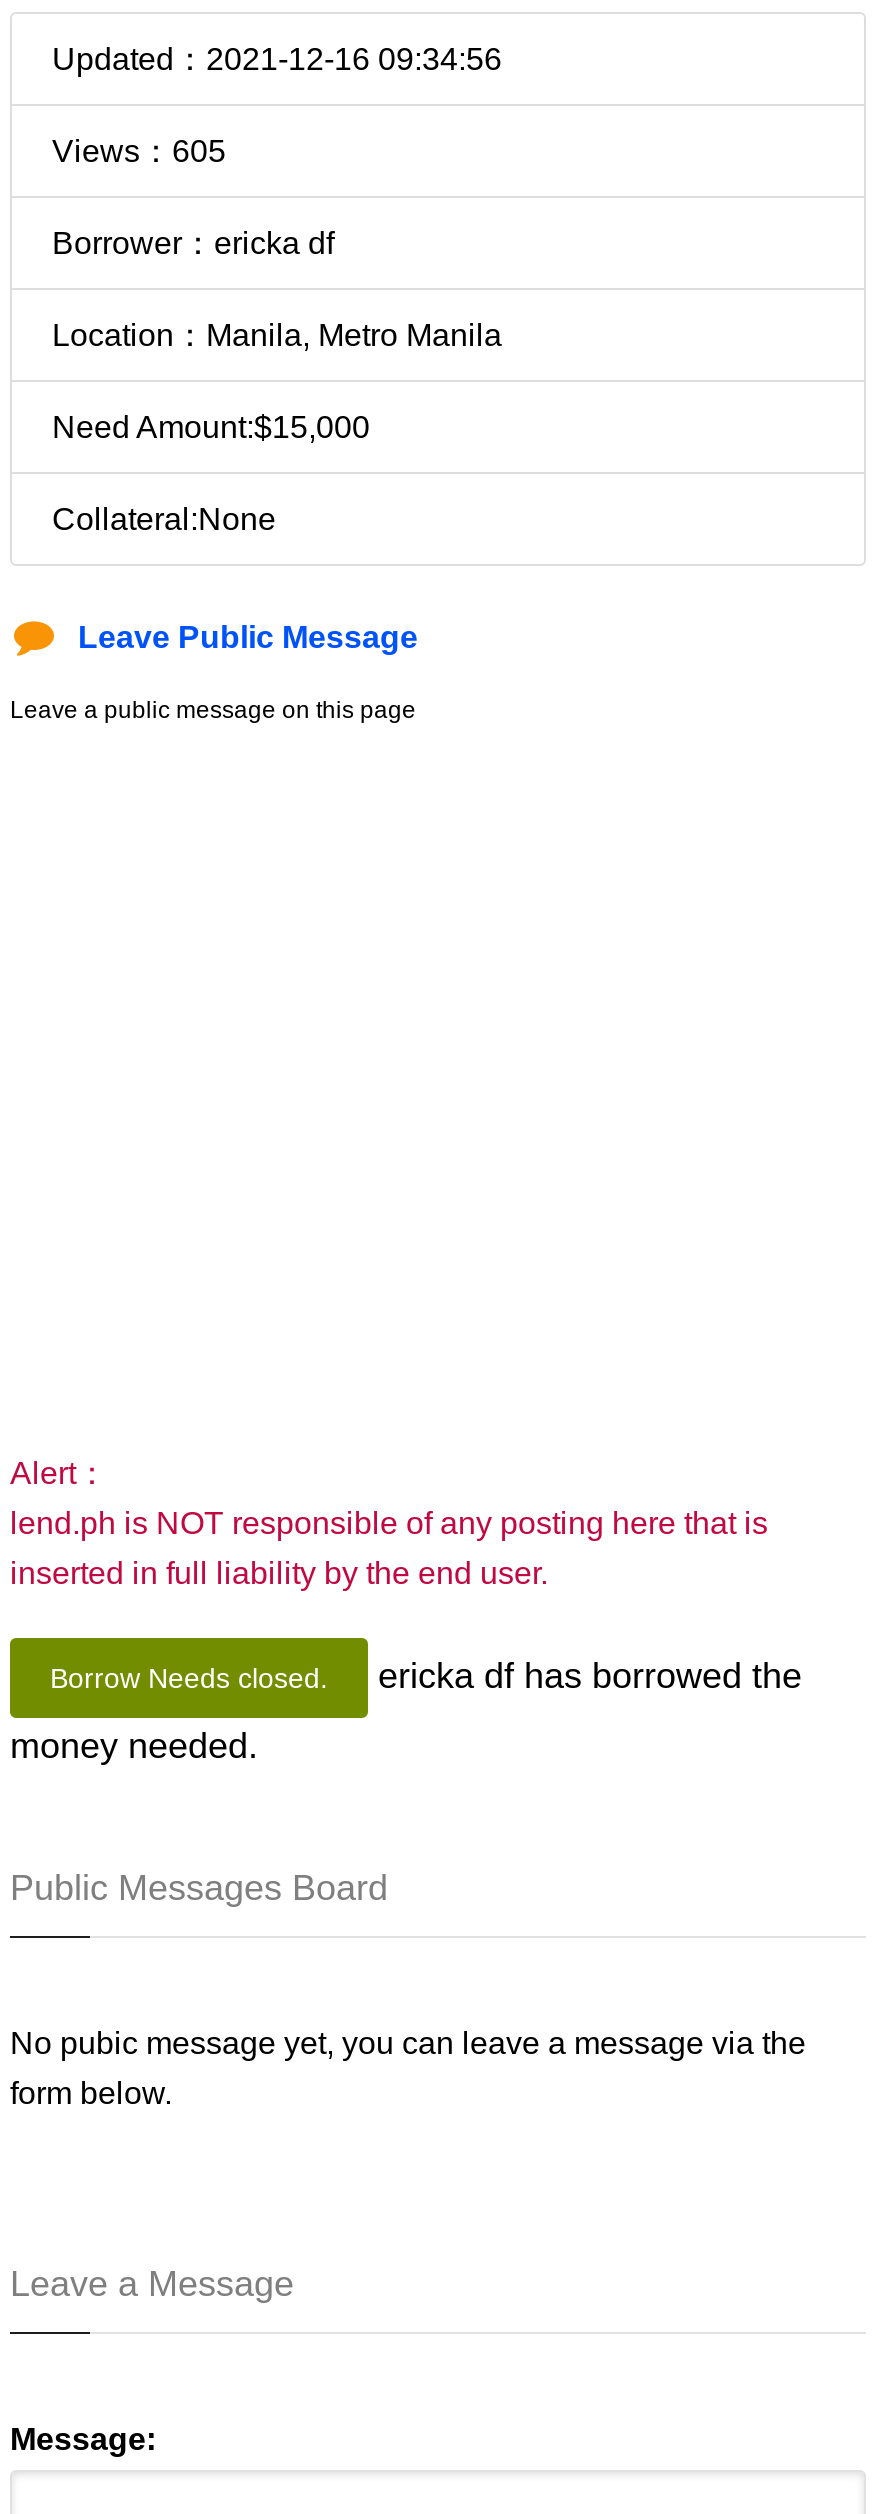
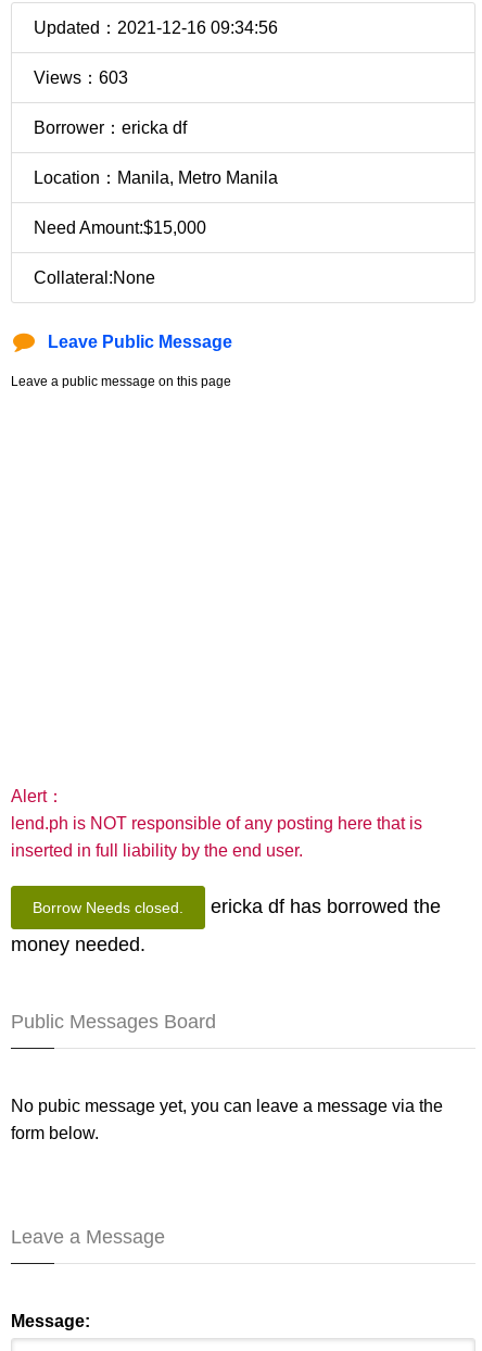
- Views：605
+ Views：603
